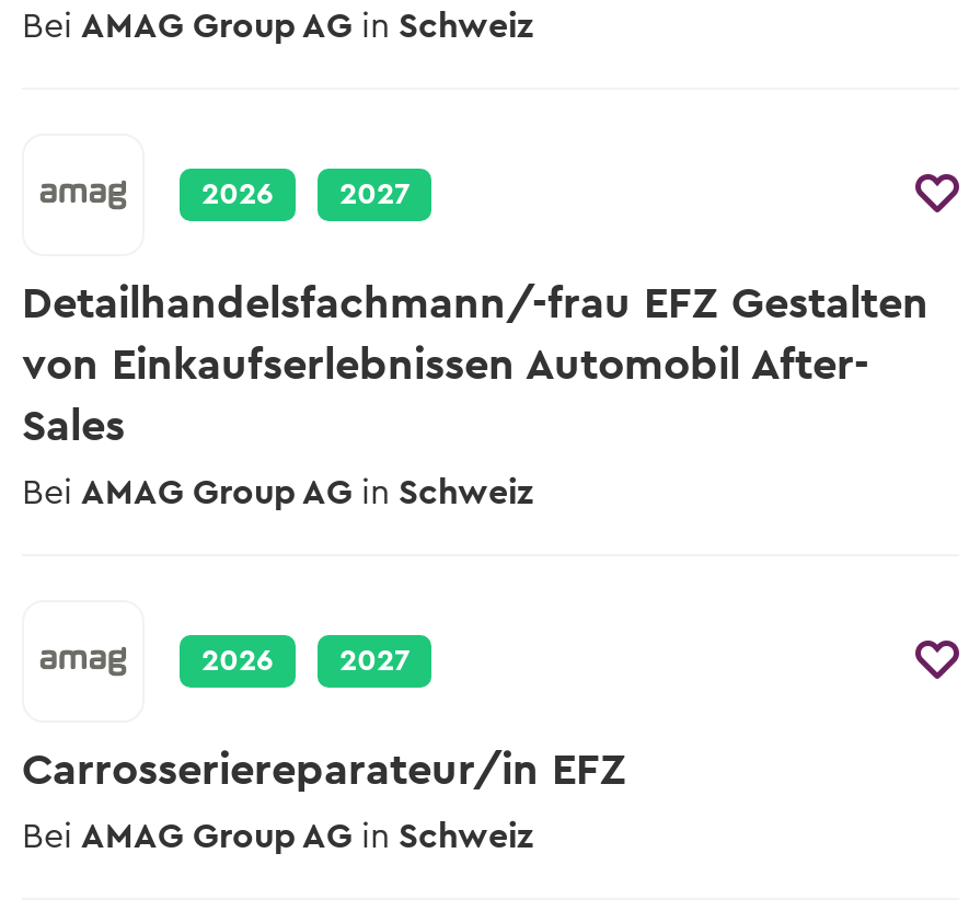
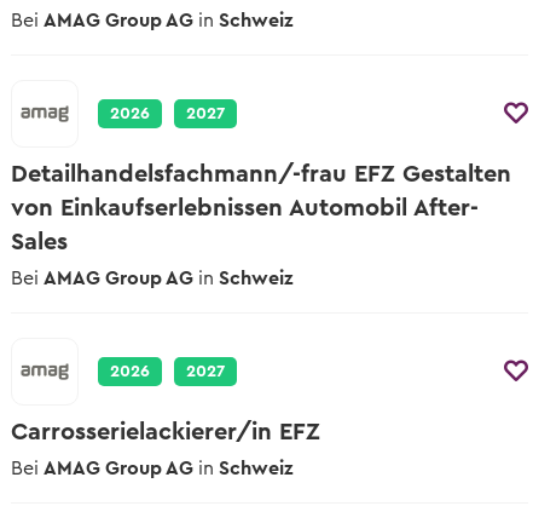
- Carrosseriereparateur/in EFZ
+ Carrosserielackierer/in EFZ
